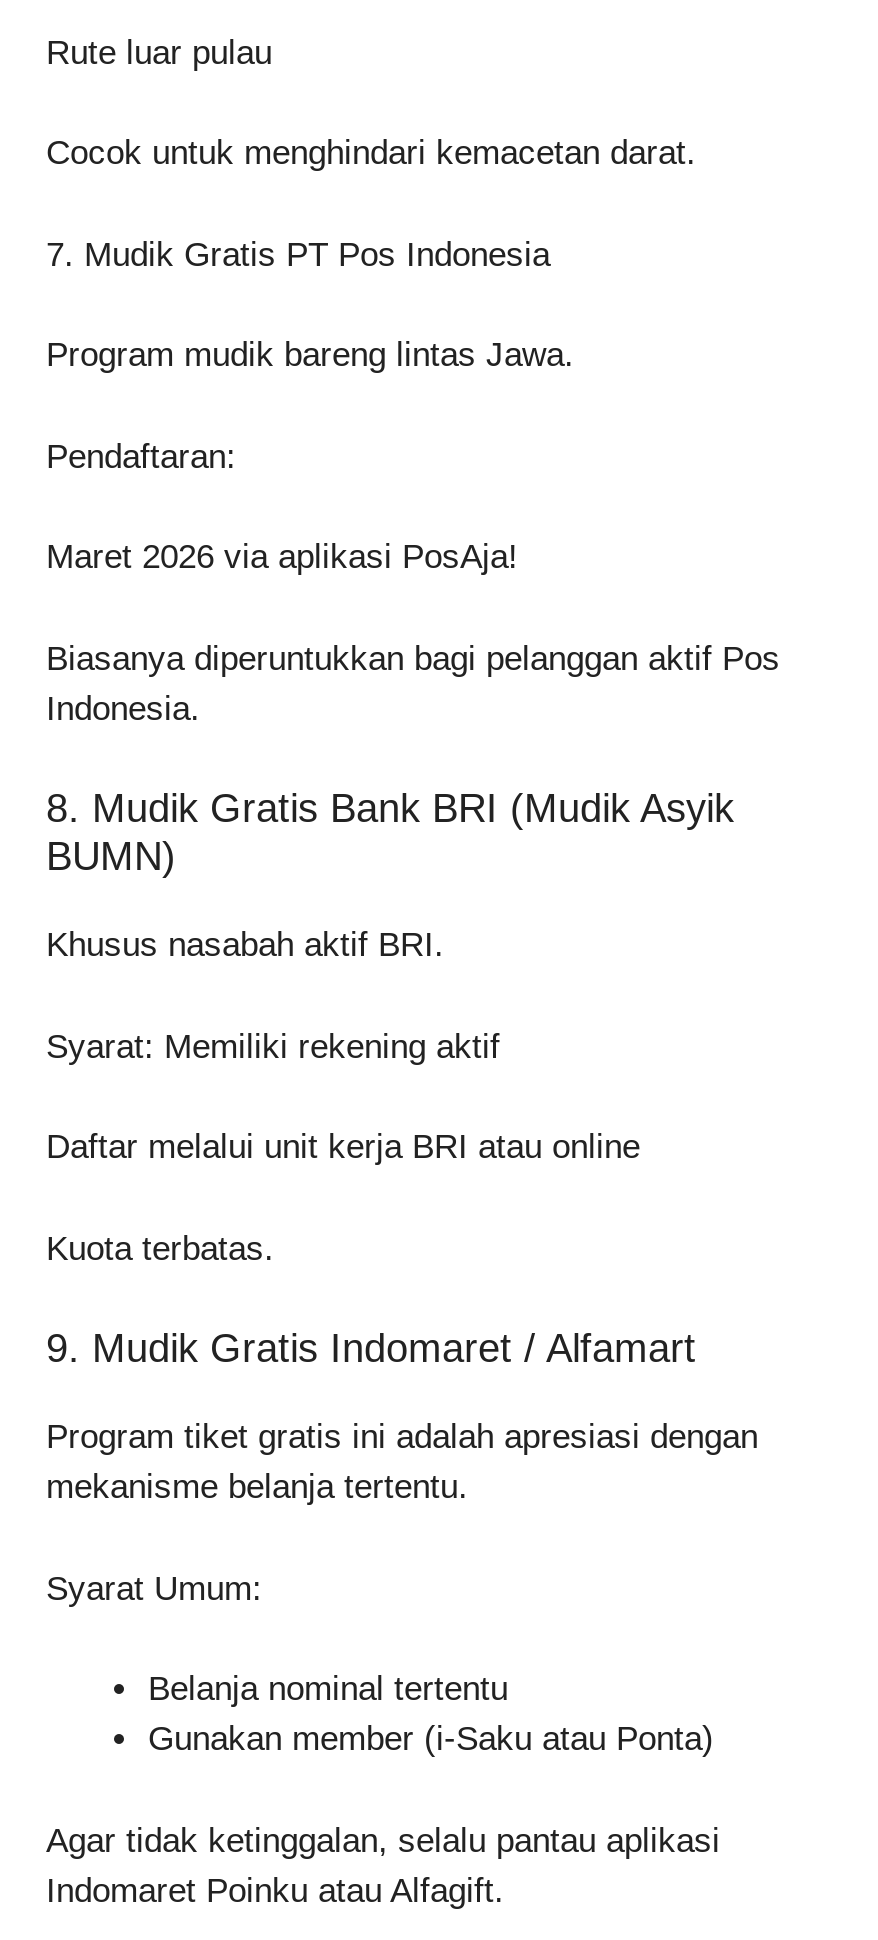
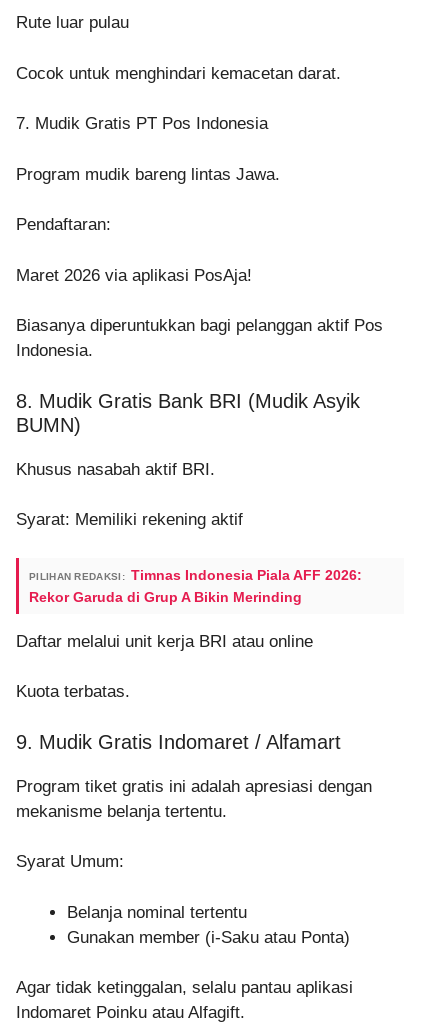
+ PILIHAN REDAKSI: Timnas Indonesia Piala AFF 2026:
+ Rekor Garuda di Grup A Bikin Merinding
